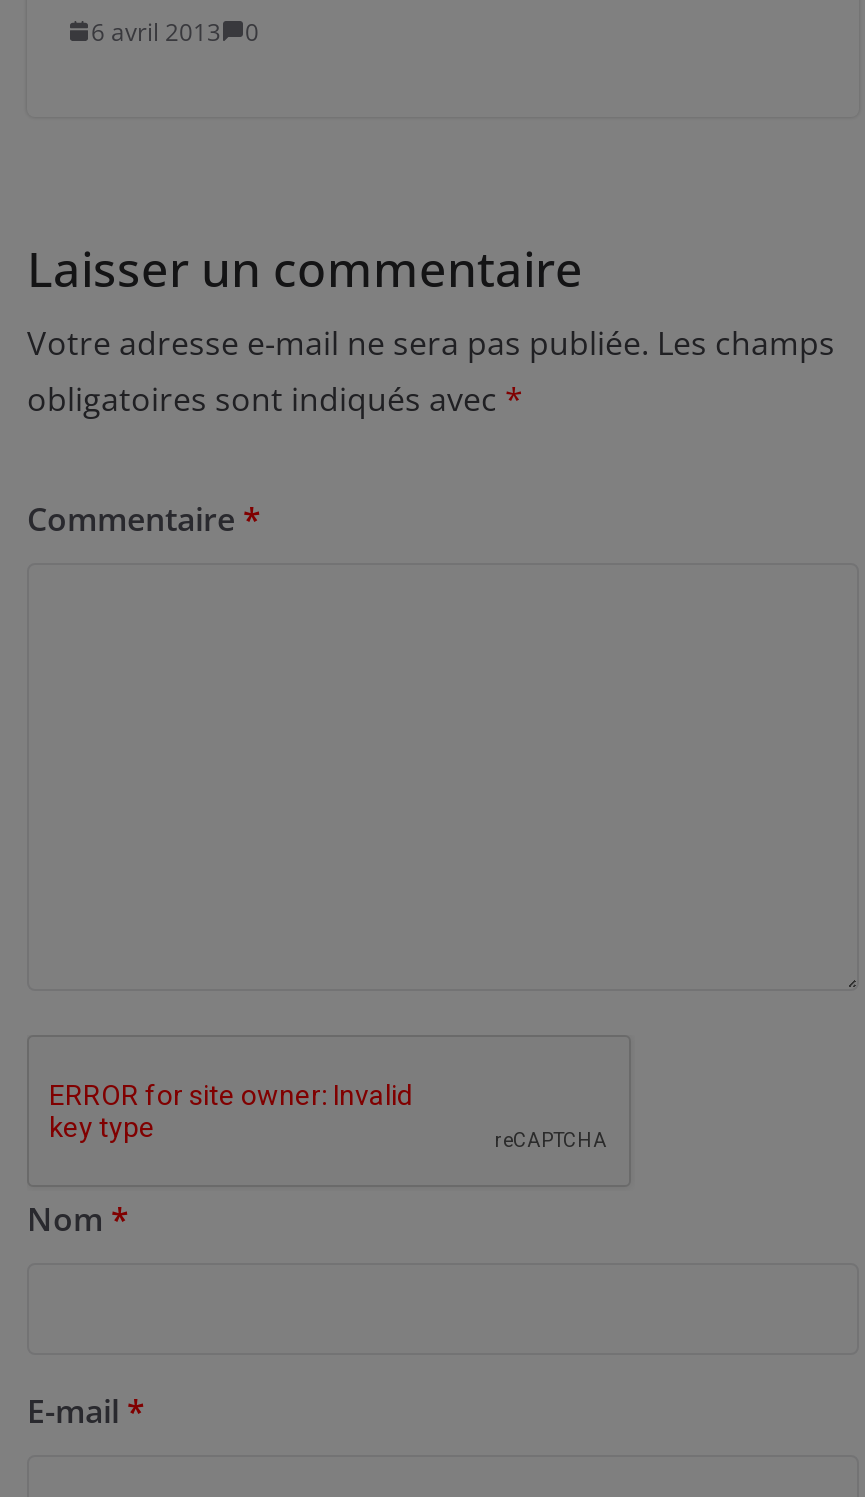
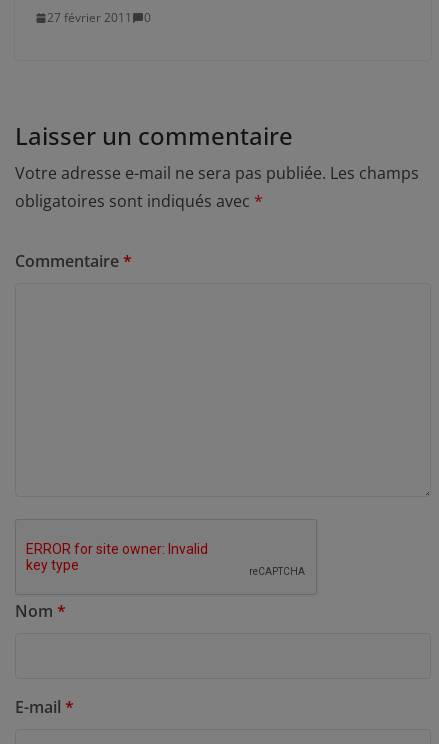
- 6 avril 2013 0
+ 27 février 2011 0
